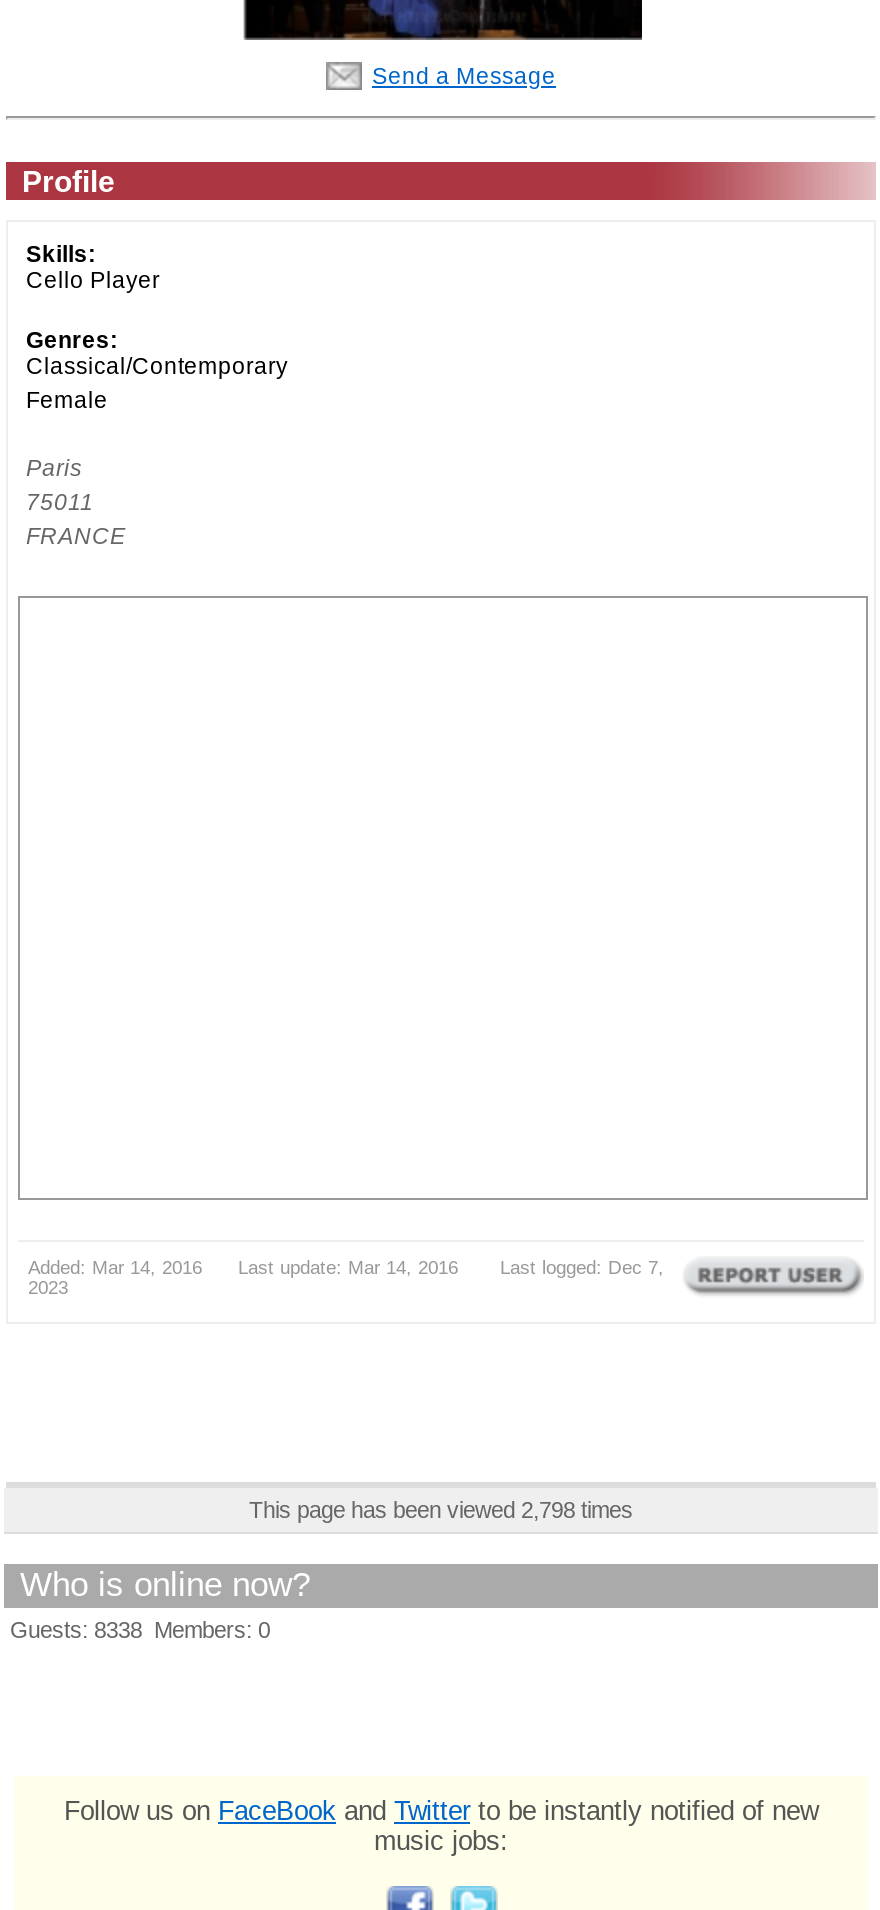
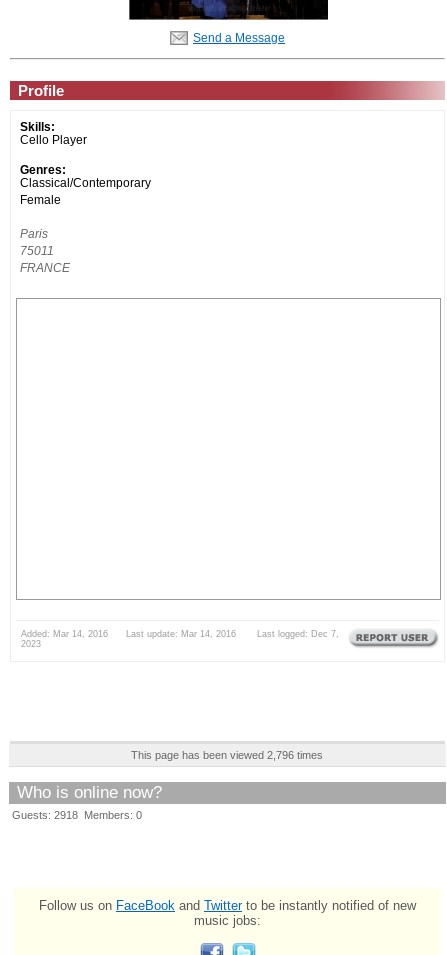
- This page has been viewed 2,798 times
+ This page has been viewed 2,796 times

- Guests: 8338 Members: 0
+ Guests: 2918 Members: 0
